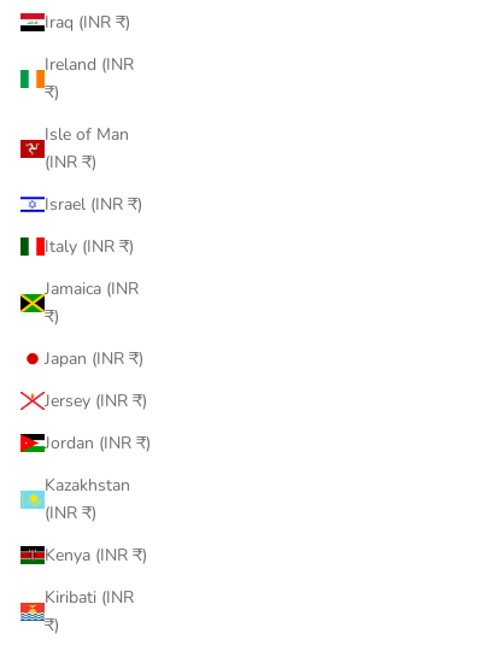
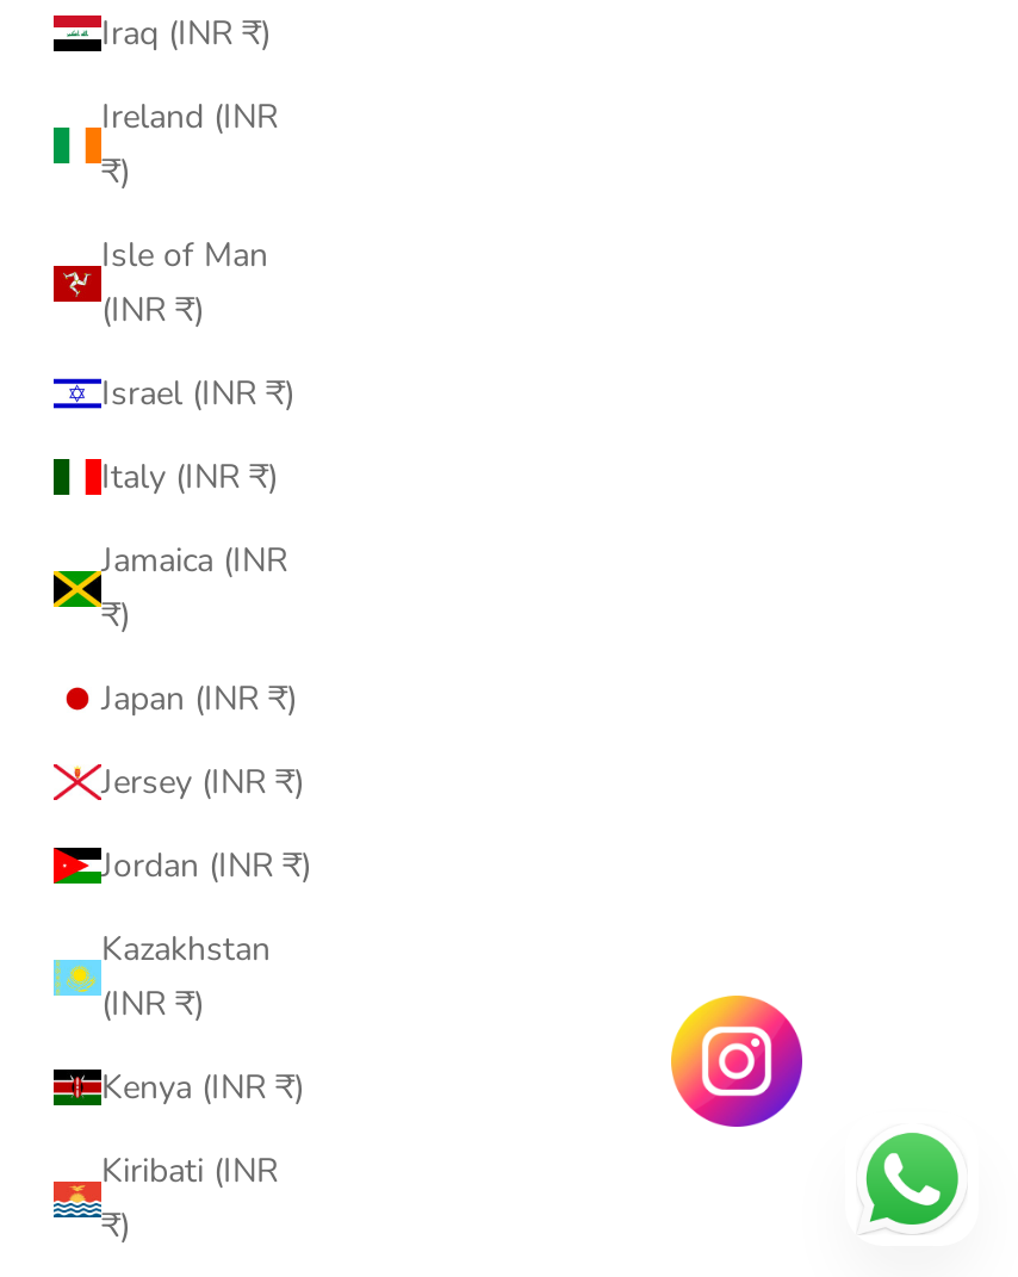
+ [image]

+ [image]
